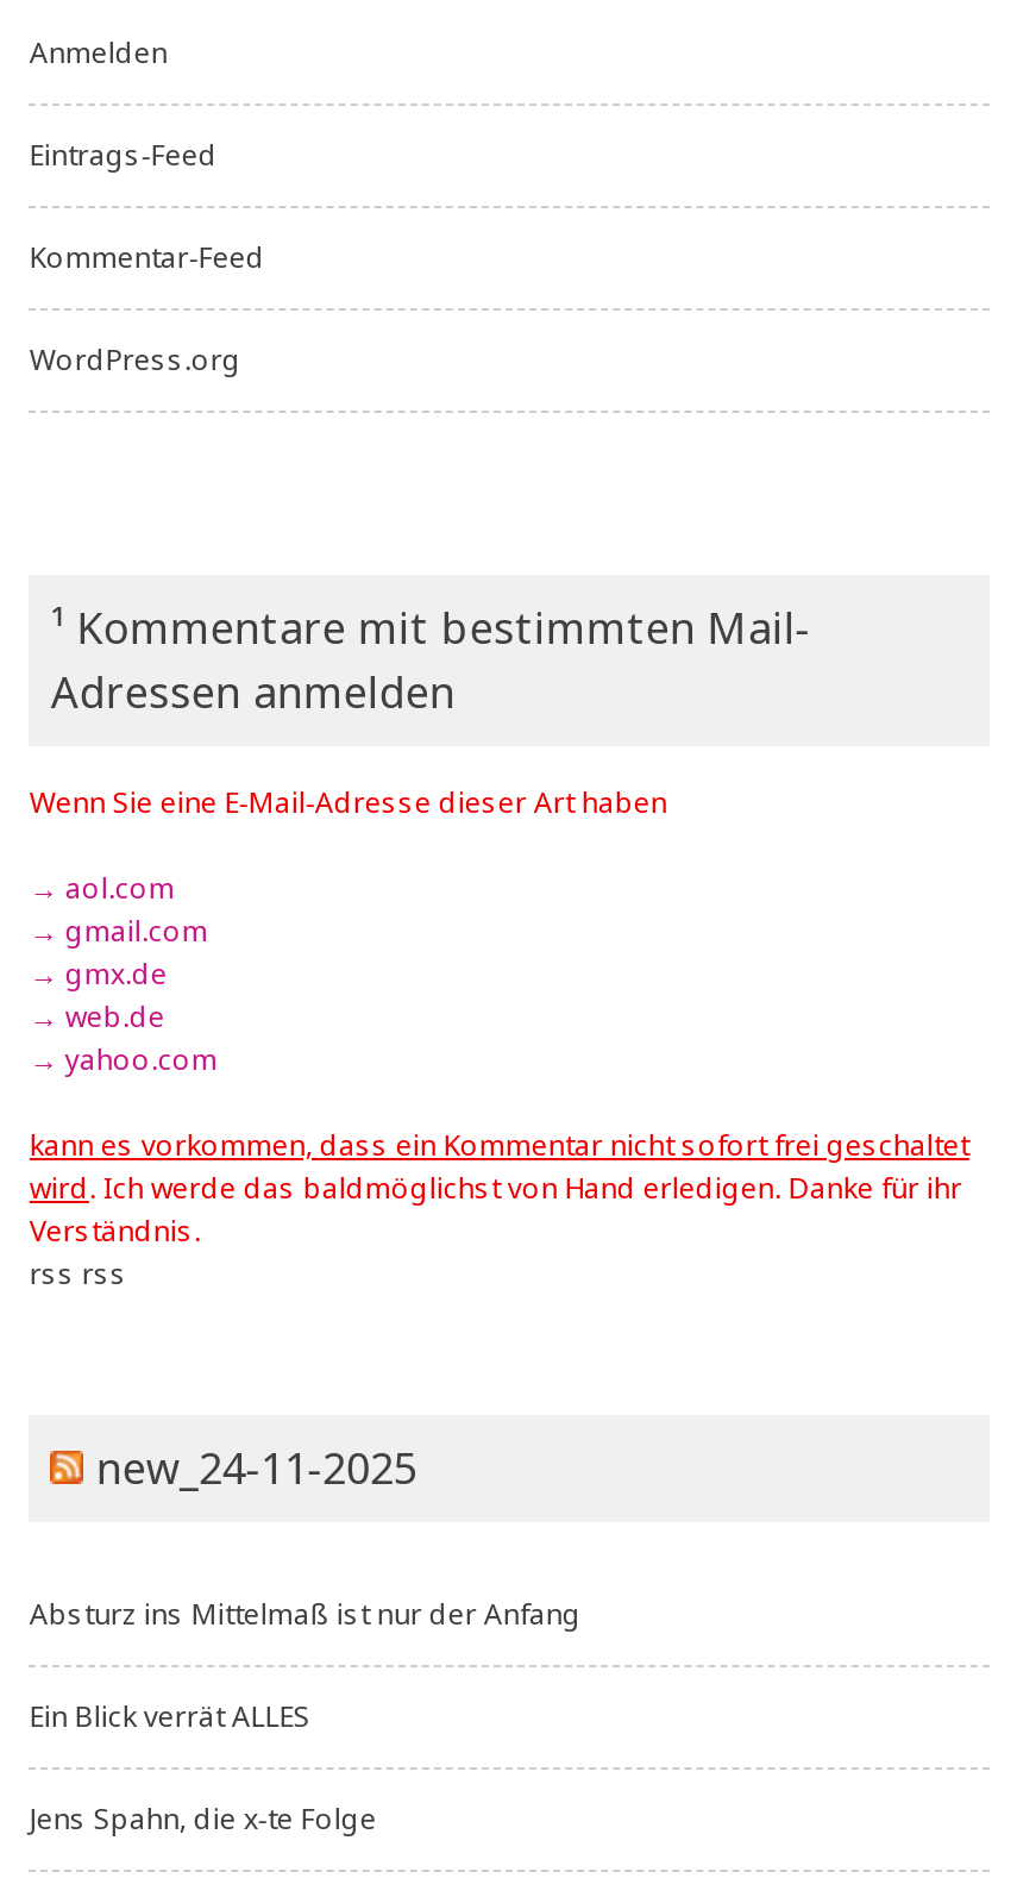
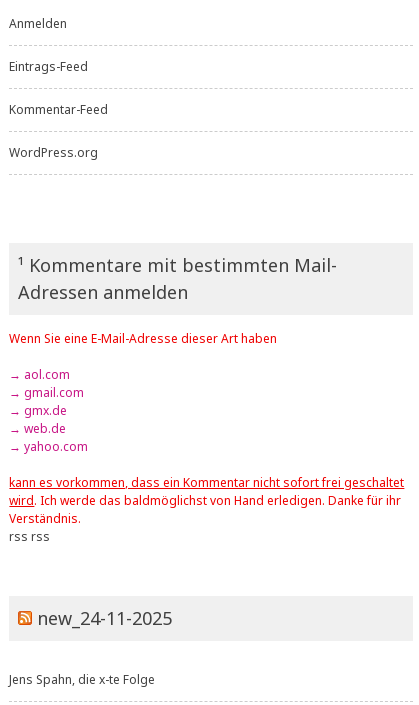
- Absturz ins Mittelmaß ist nur der Anfang
- Ein Blick verrät ALLES
